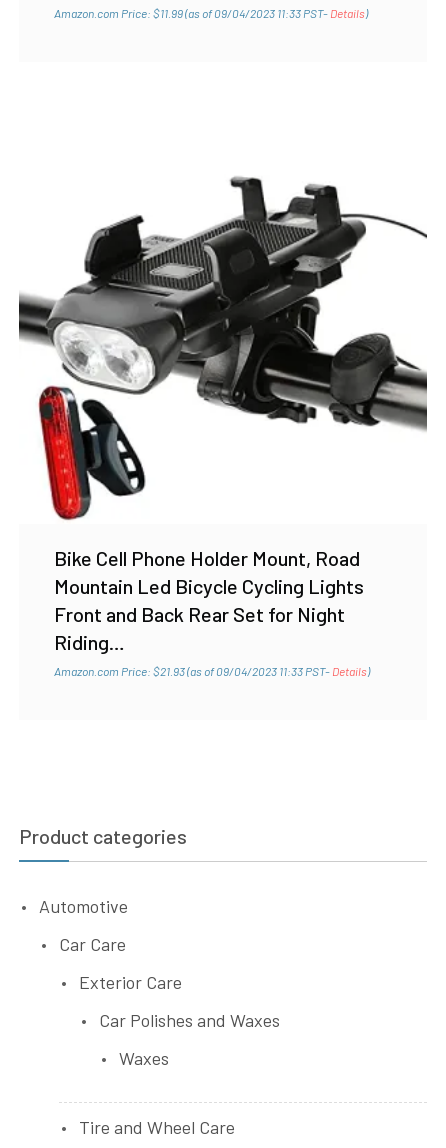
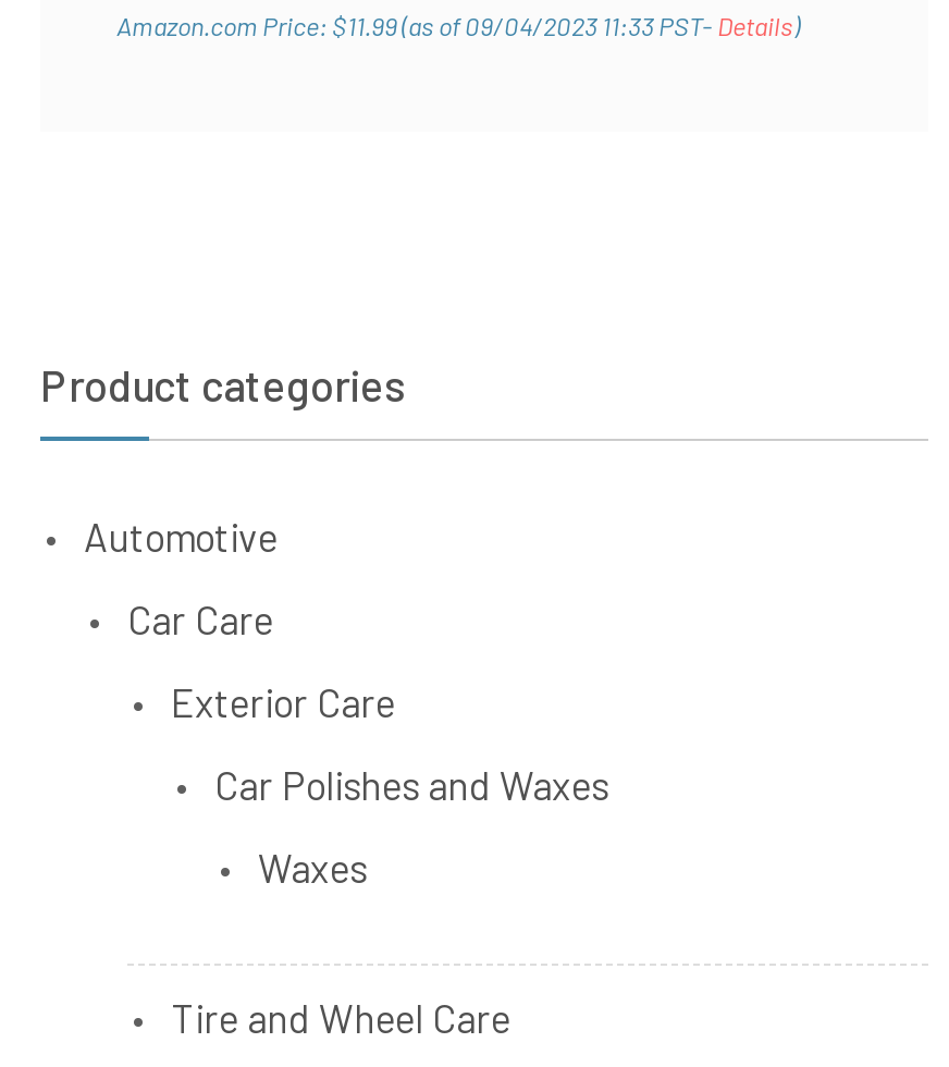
- [image]
- Bike Cell Phone Holder Mount, Road
- Mountain Led Bicycle Cycling Lights
- Front and Back Rear Set for Night
- Riding…
- Amazon.com Price: $21.93(as of 09/04/2023 11:33 PST- Details)
